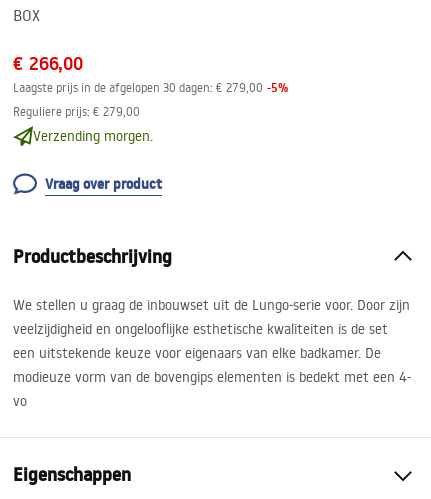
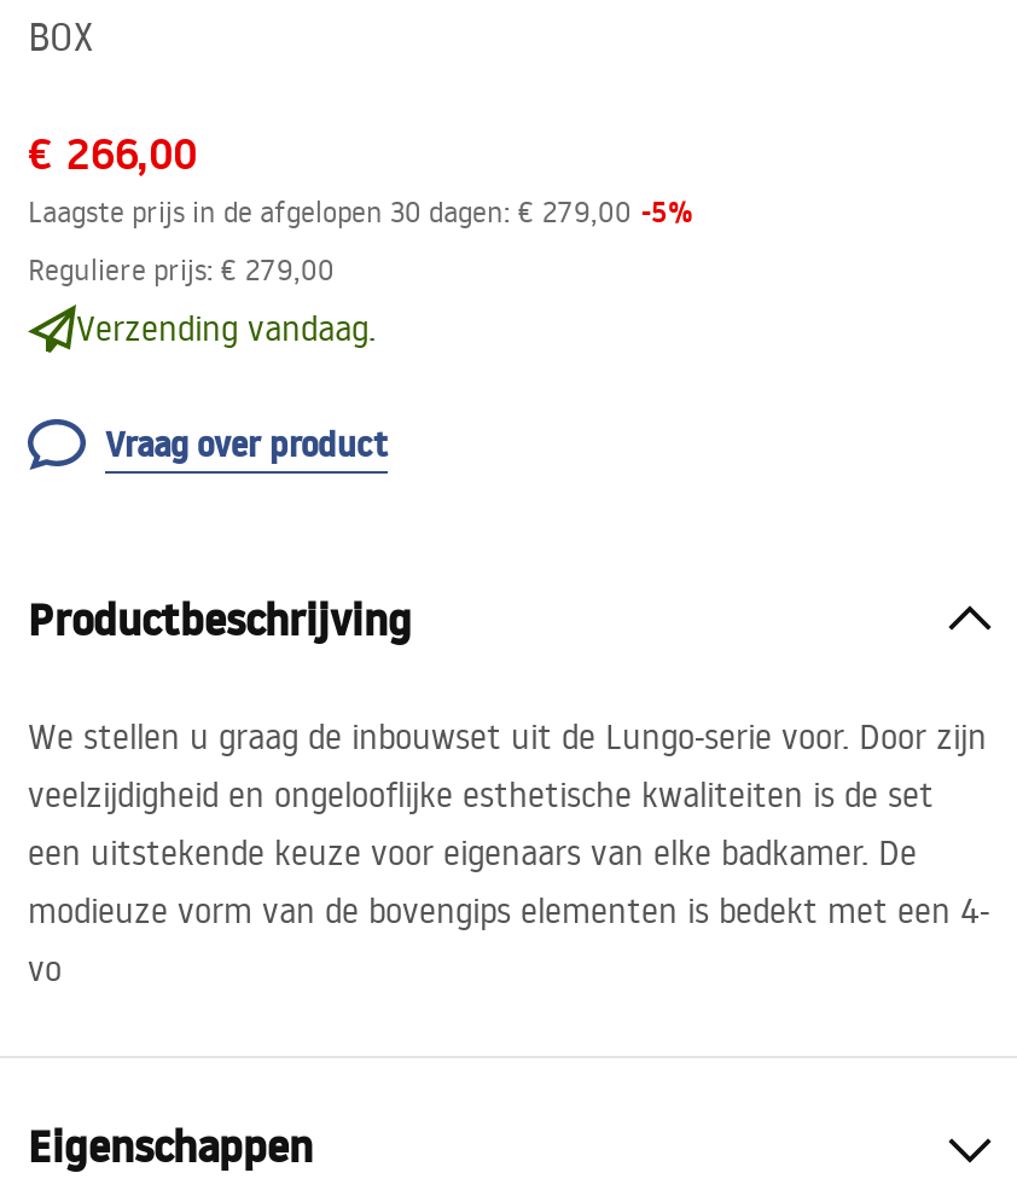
- Verzending morgen.
+ Verzending vandaag.
